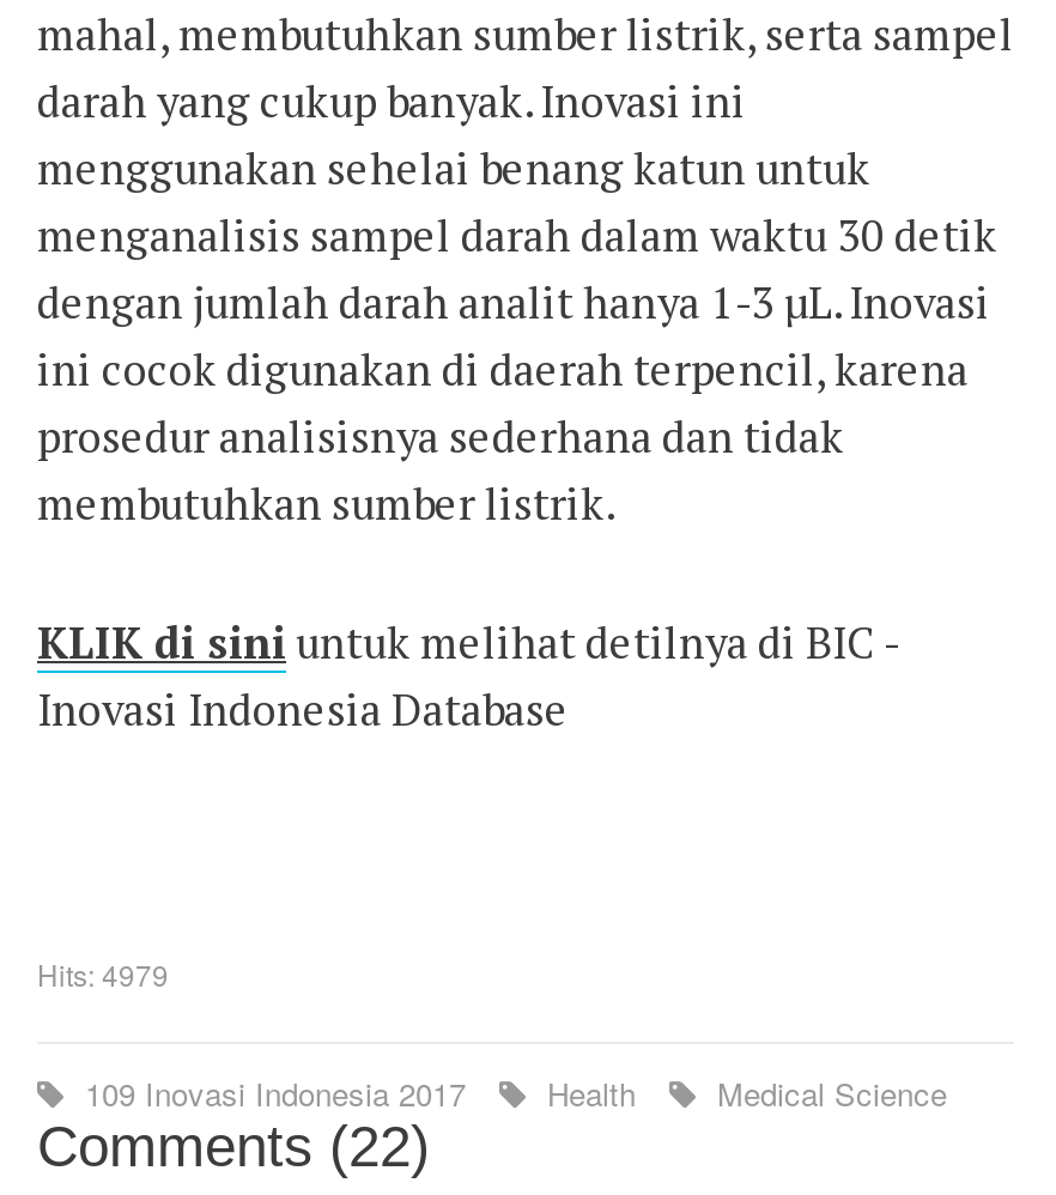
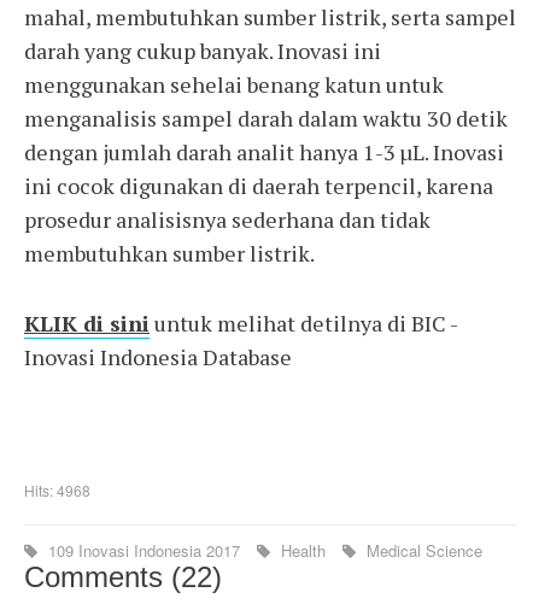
- Hits: 4979
+ Hits: 4968
